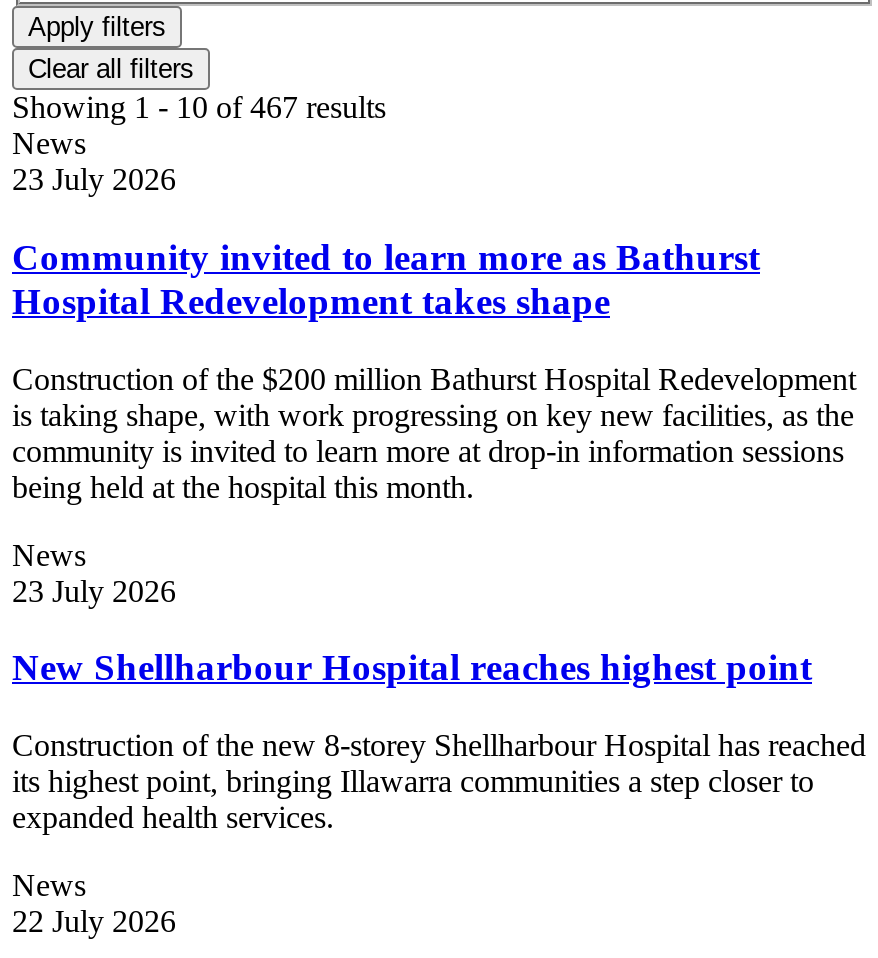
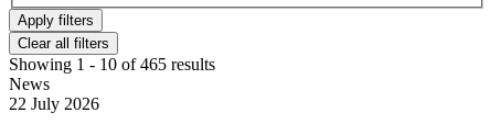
- Showing 1 - 10 of 467 results
- News
- 23 July 2026
- Community invited to learn more as Bathurst
- Hospital Redevelopment takes shape
- Construction of the $200 million Bathurst Hospital Redevelopment
- is taking shape, with work progressing on key new facilities, as the
- community is invited to learn more at drop-in information sessions
- being held at the hospital this month.
- News
- 23 July 2026
- New Shellharbour Hospital reaches highest point
- Construction of the new 8-storey Shellharbour Hospital has reached
- its highest point, bringing Illawarra communities a step closer to
- expanded health services.
+ Showing 1 - 10 of 465 results
